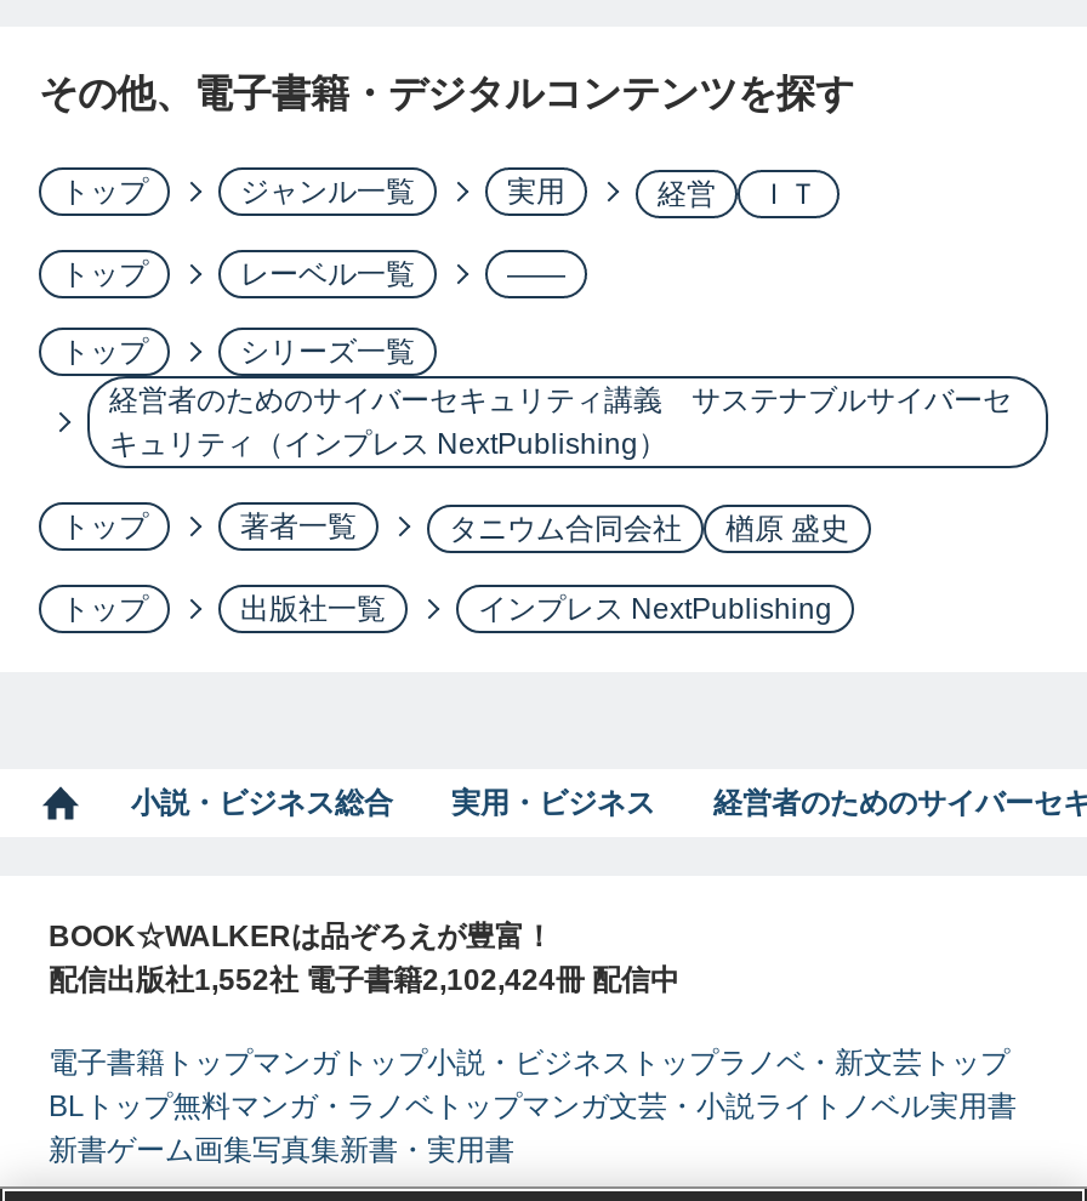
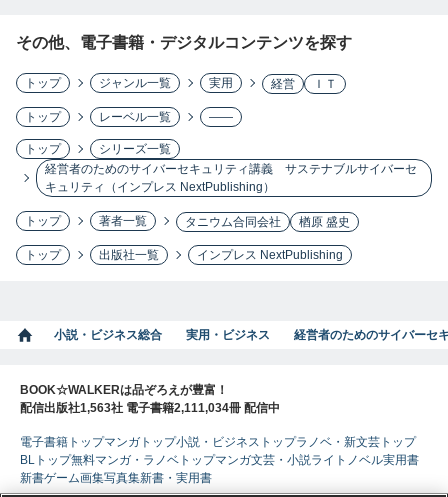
- 配信出版社1,552社 電子書籍2,102,424冊 配信中
+ 配信出版社1,563社 電子書籍2,111,034冊 配信中
